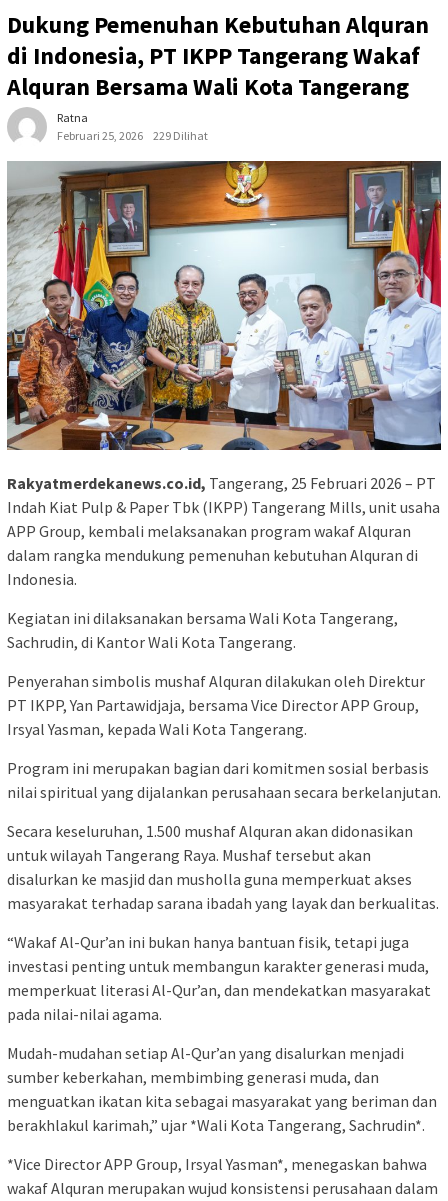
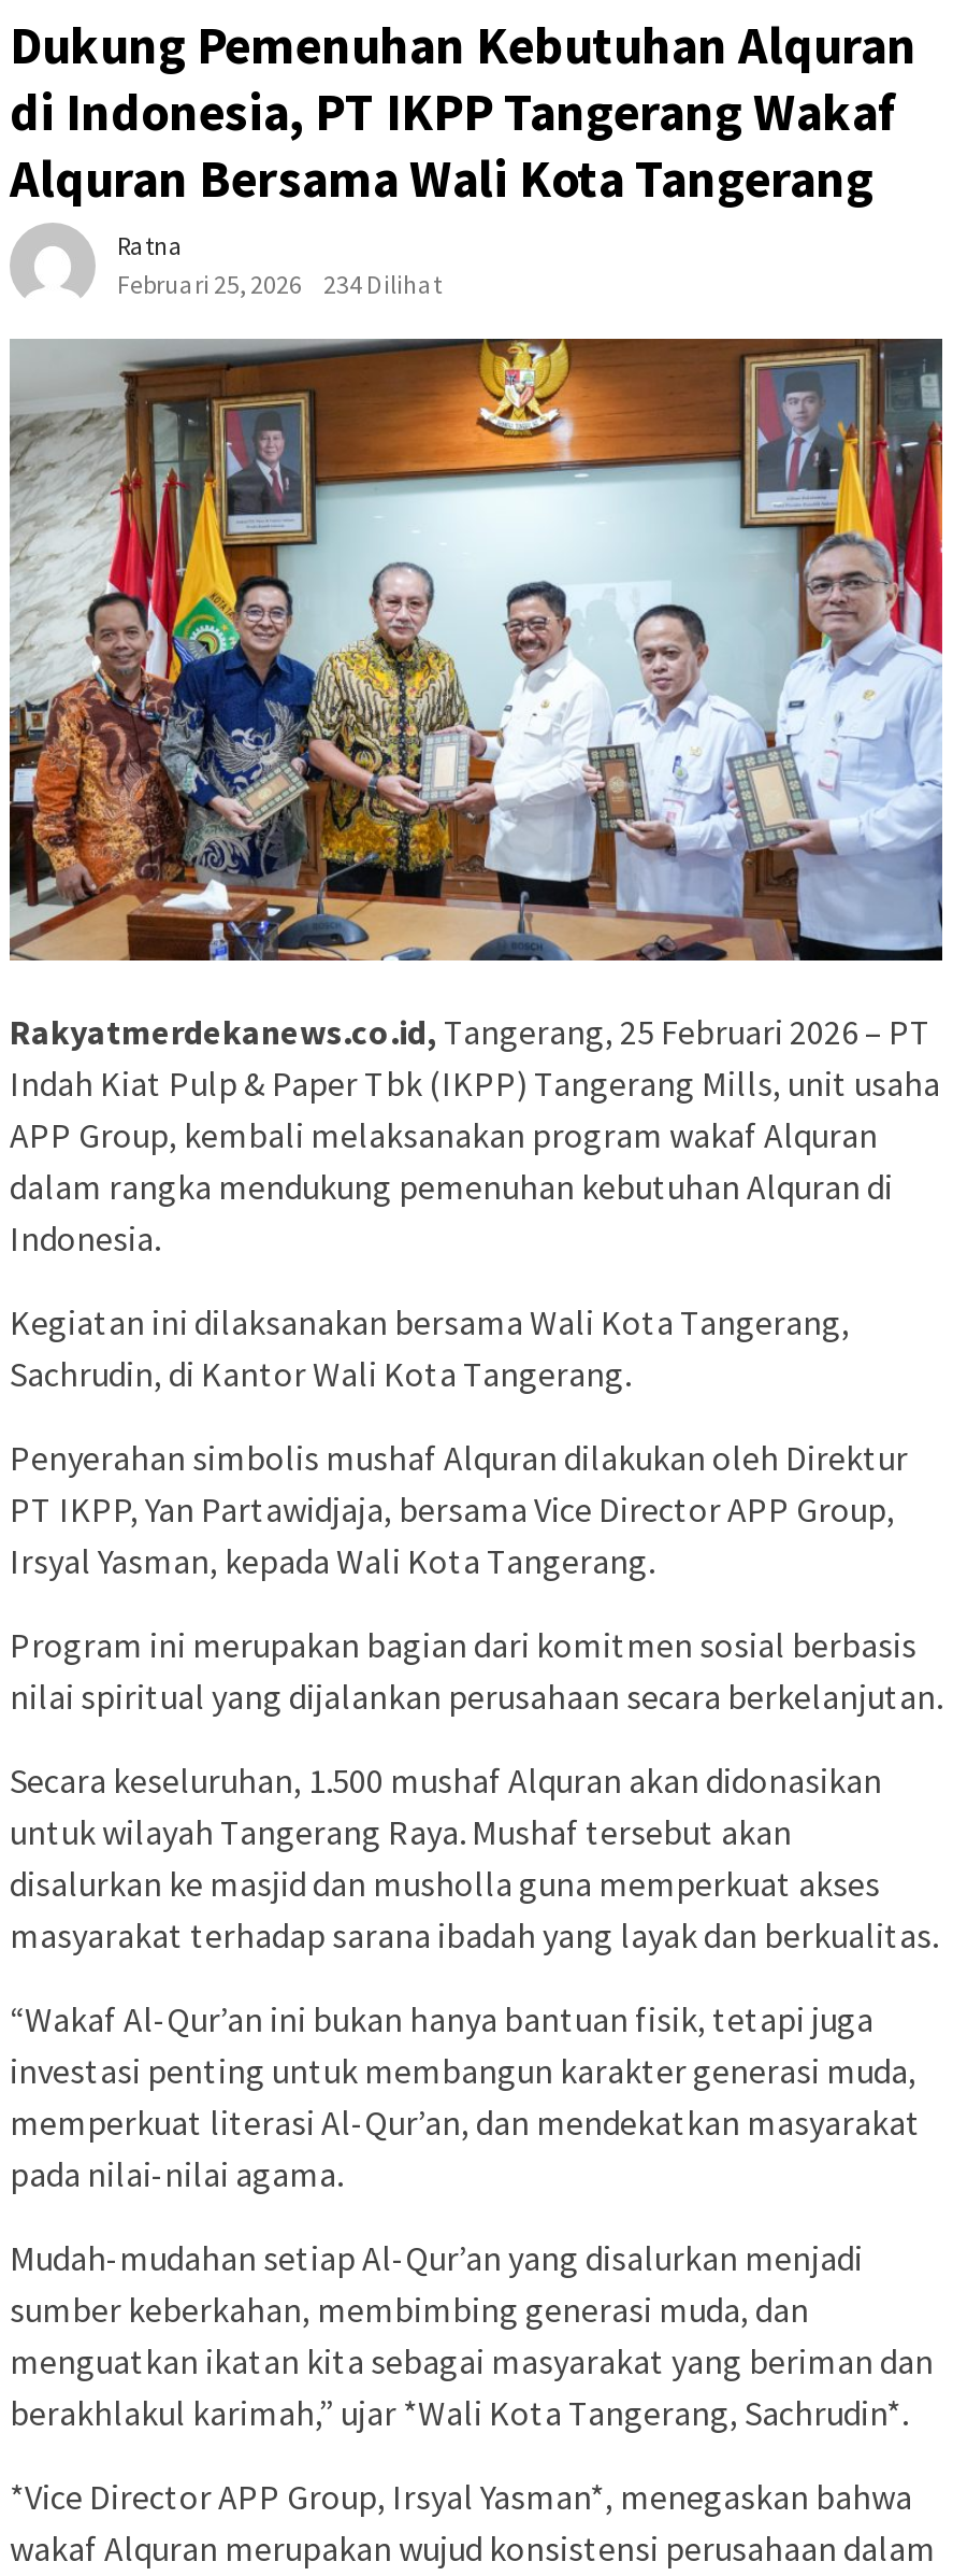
- Februari 25, 2026 229 Dilihat
+ Februari 25, 2026 234 Dilihat
